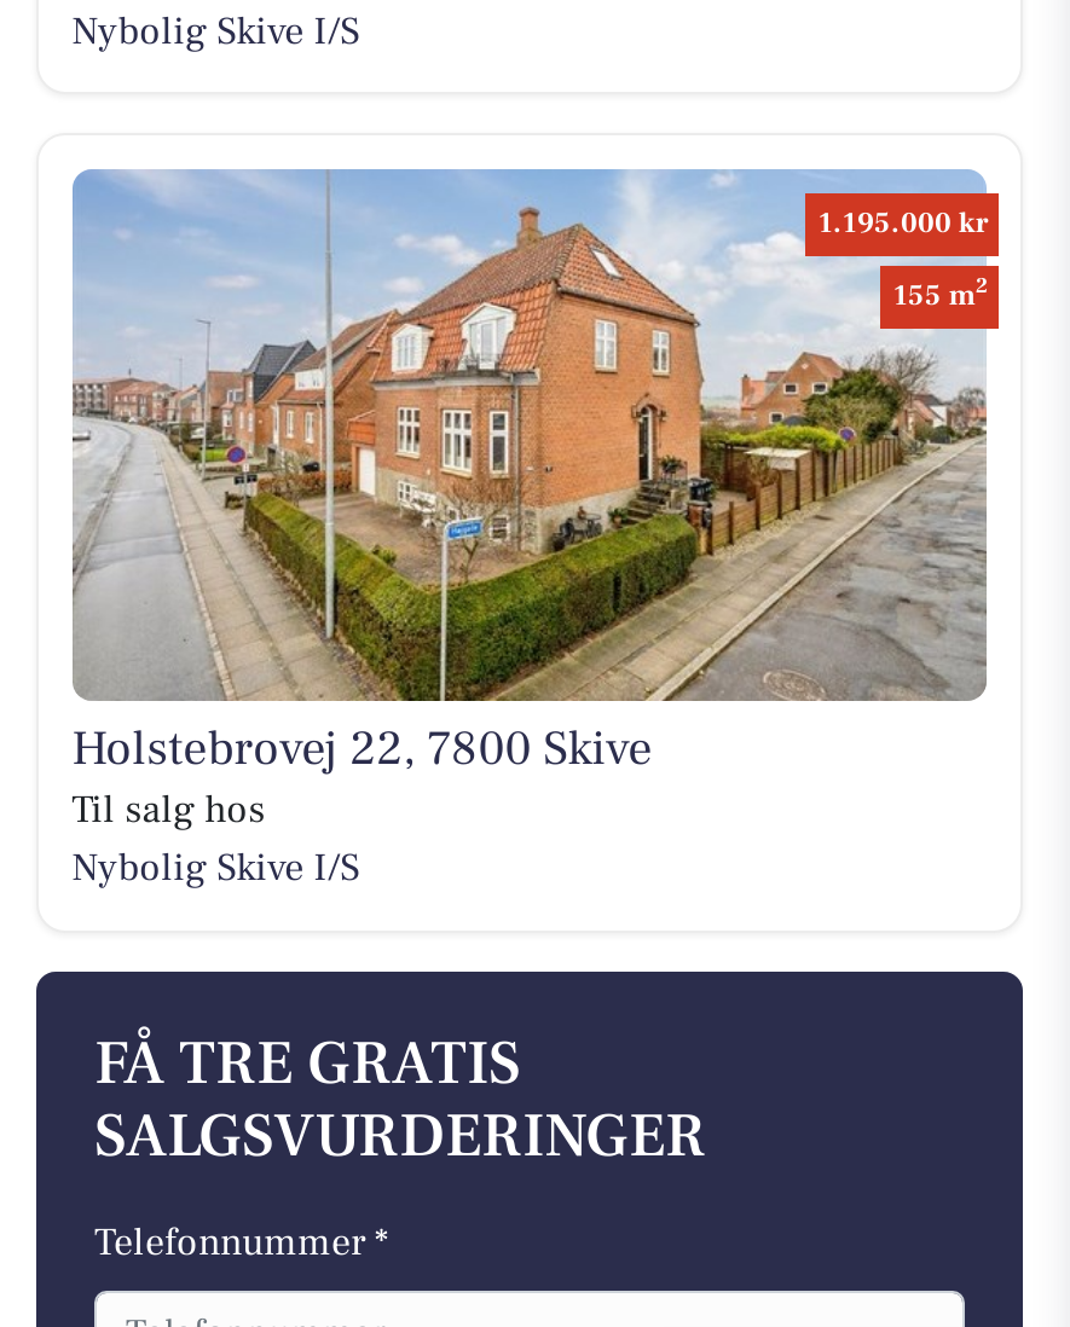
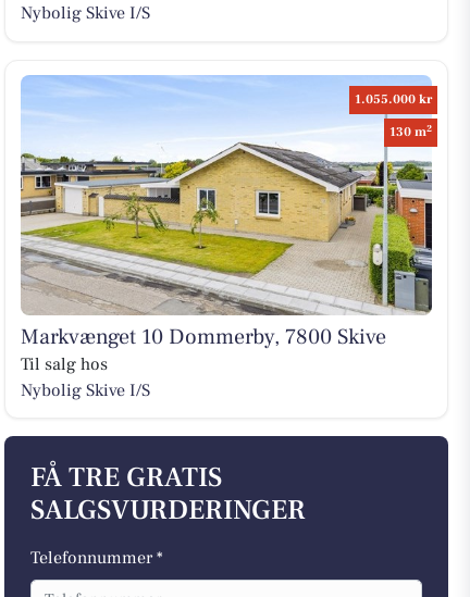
- [image]
- 1.195.000 kr
+ [image]
+ 1.055.000 kr

- 155 m2
+ 130 m2

- Holstebrovej 22, 7800 Skive
+ Markvænget 10 Dommerby, 7800 Skive
